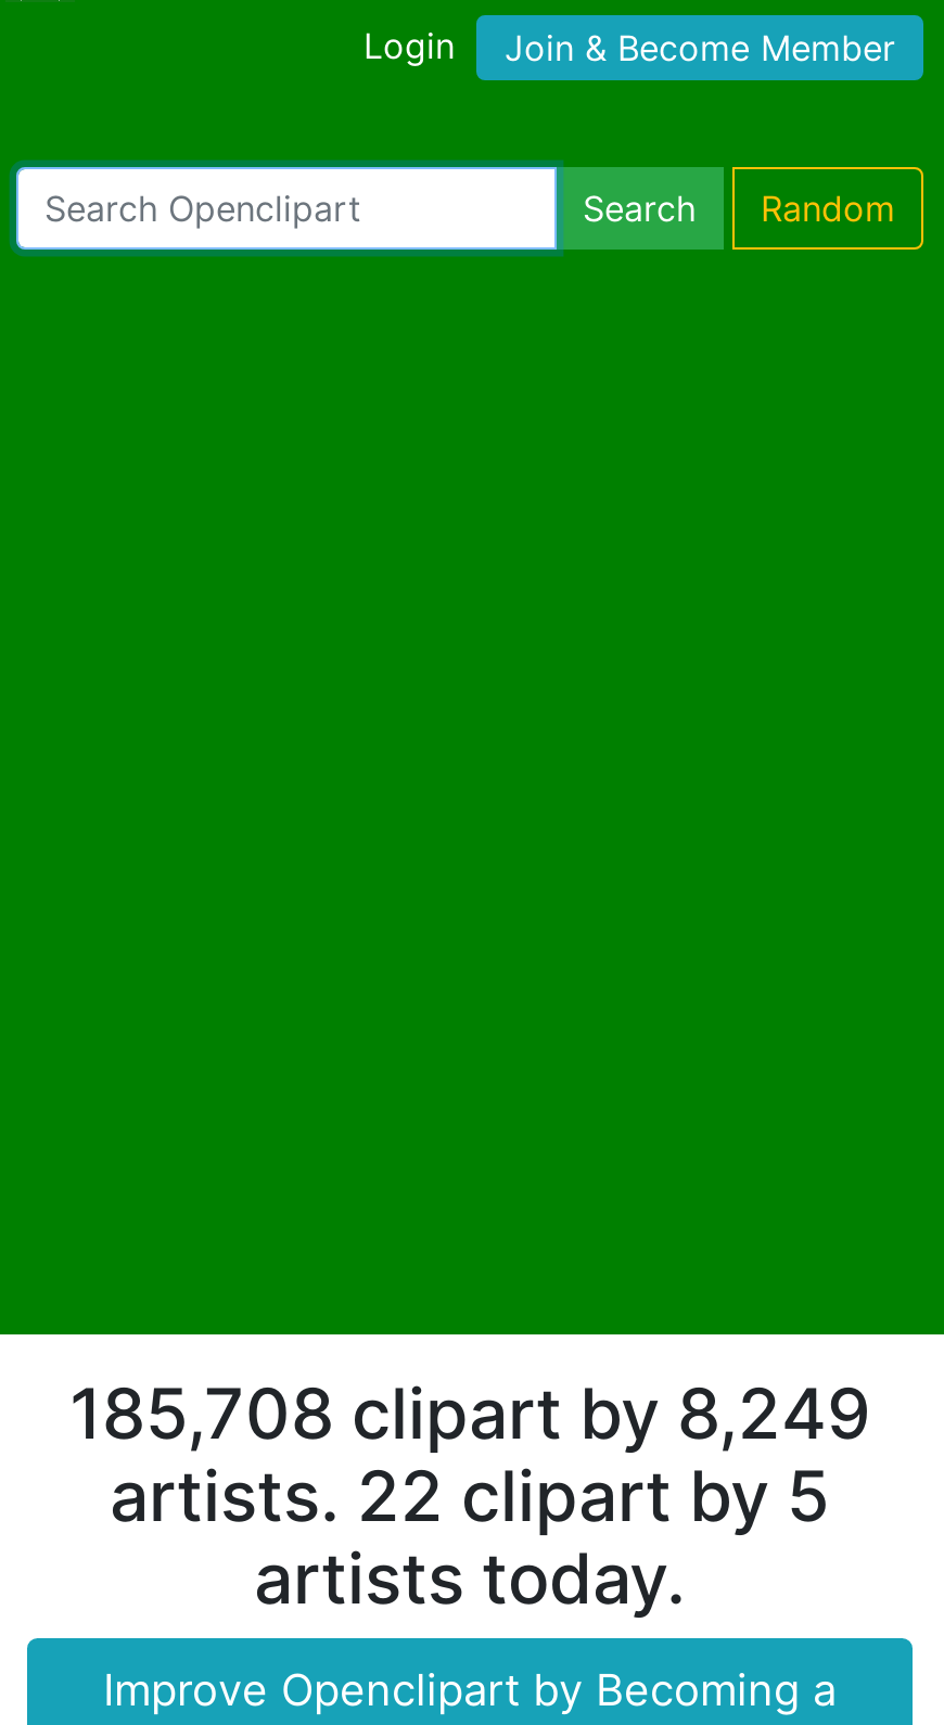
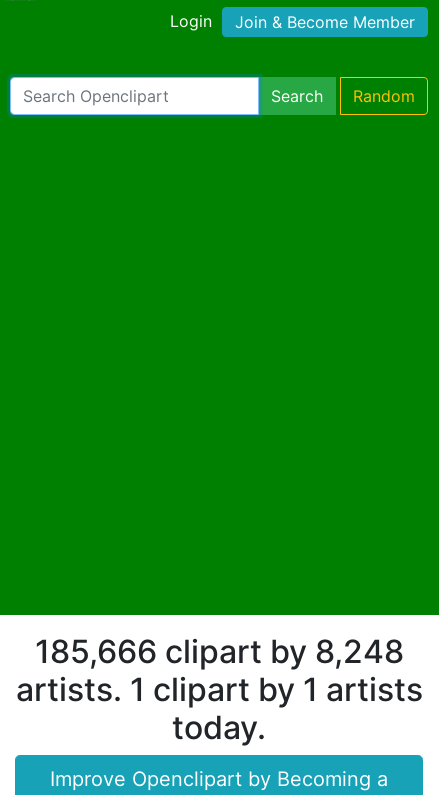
- 185,708 clipart by 8,249
- artists. 22 clipart by 5
- artists today.
+ 185,666 clipart by 8,248
+ artists. 1 clipart by 1 artists
+ today.
